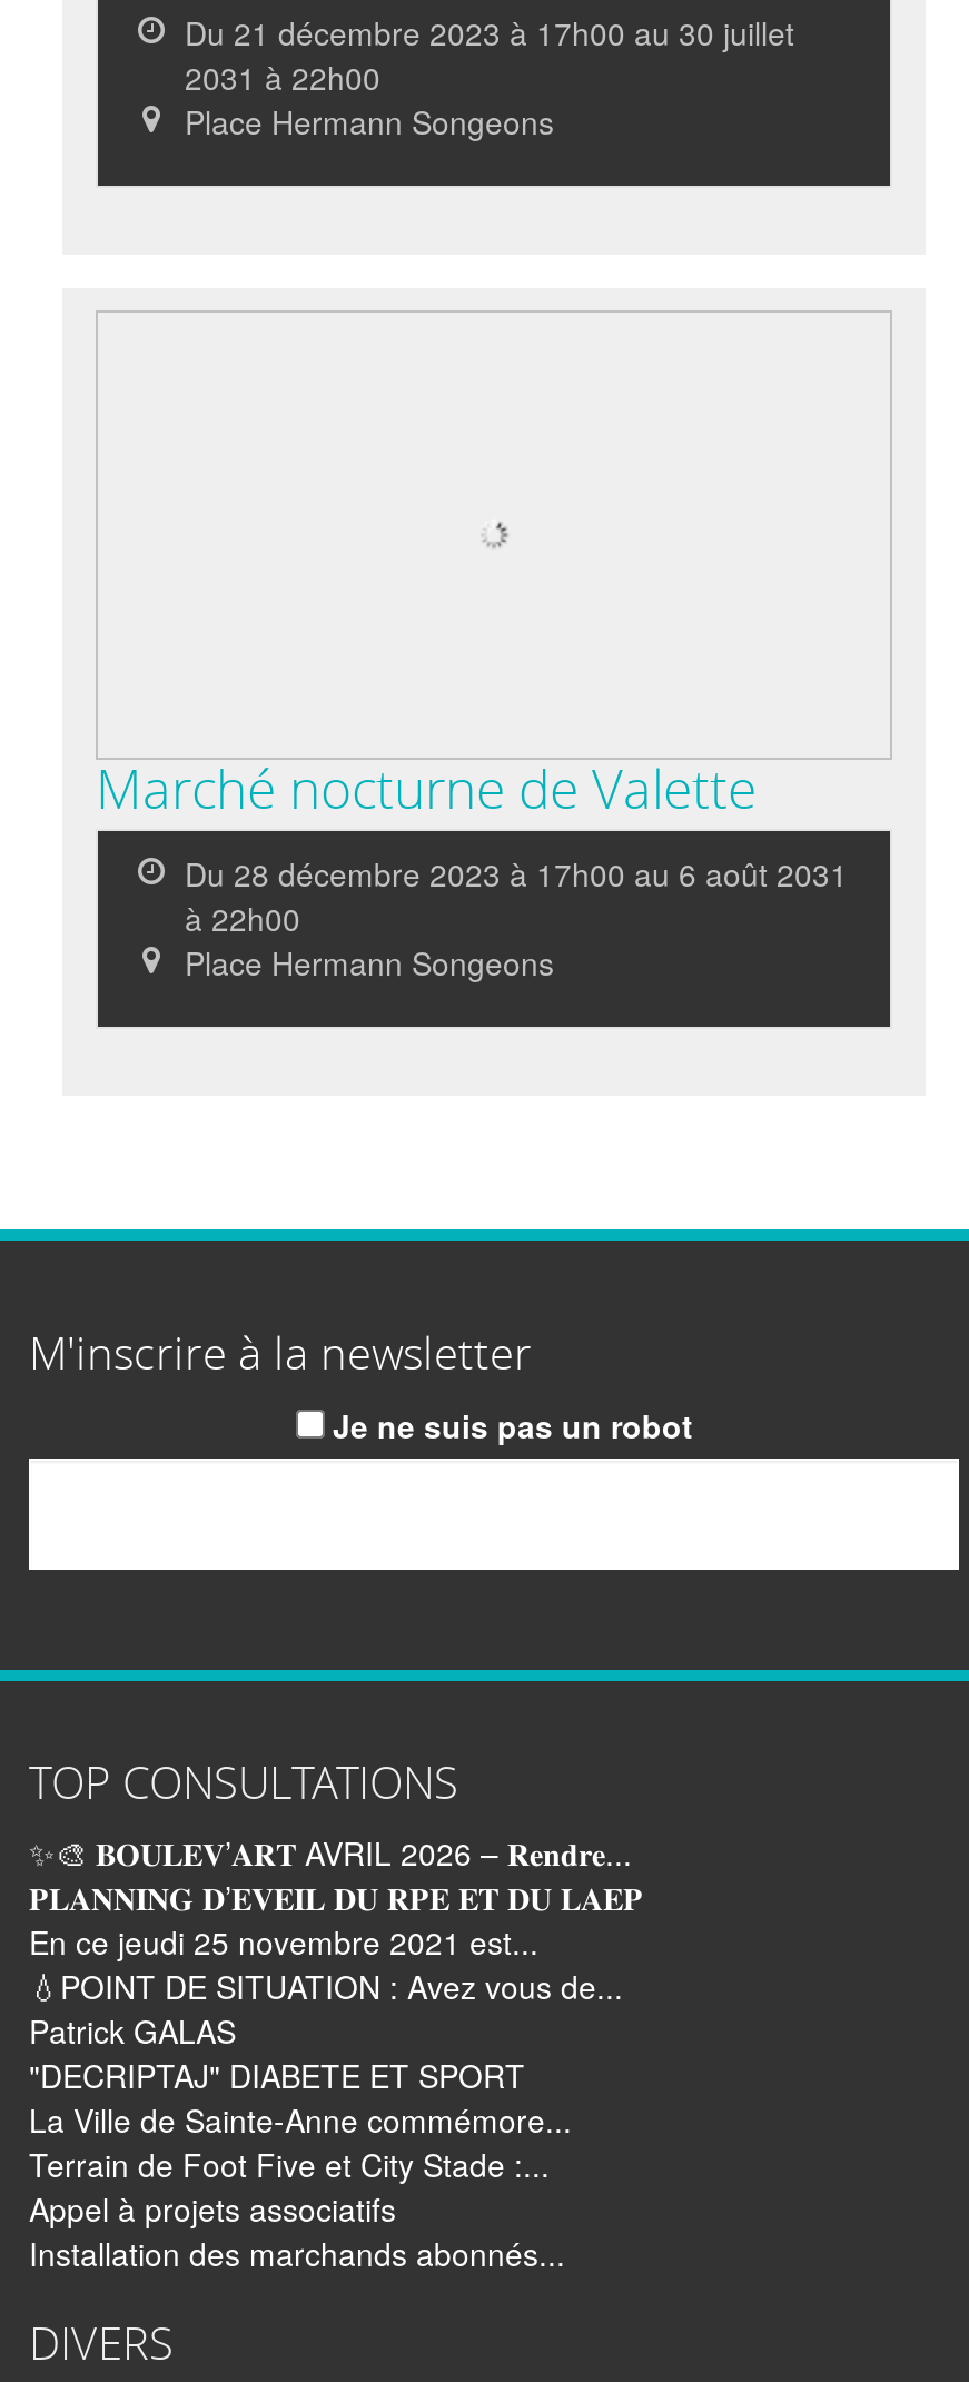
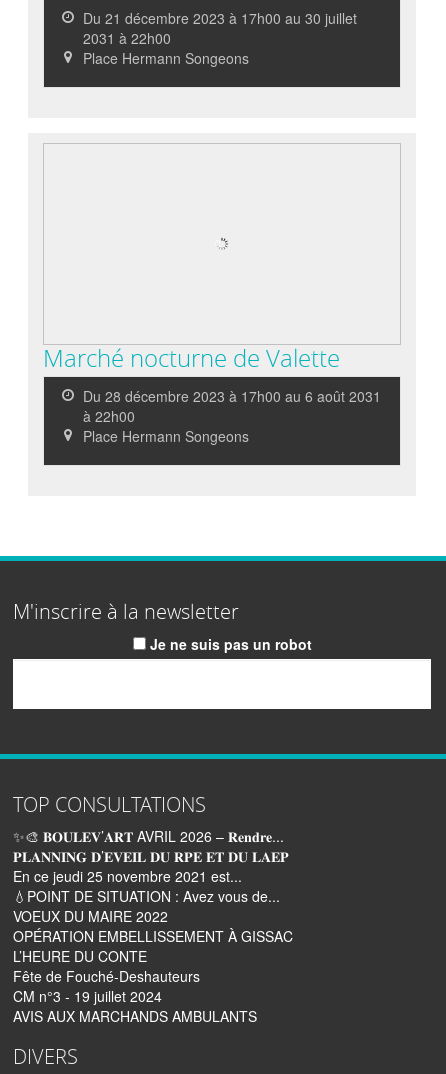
- Patrick GALAS
- "DECRIPTAJ" DIABETE ET SPORT
- La Ville de Sainte-Anne commémore...
- Terrain de Foot Five et City Stade :...
- Appel à projets associatifs
- Installation des marchands abonnés...
+ VOEUX DU MAIRE 2022
+ OPÉRATION EMBELLISSEMENT À GISSAC
+ L’HEURE DU CONTE
+ Fête de Fouché-Deshauteurs
+ CM n°3 - 19 juillet 2024
+ AVIS AUX MARCHANDS AMBULANTS
